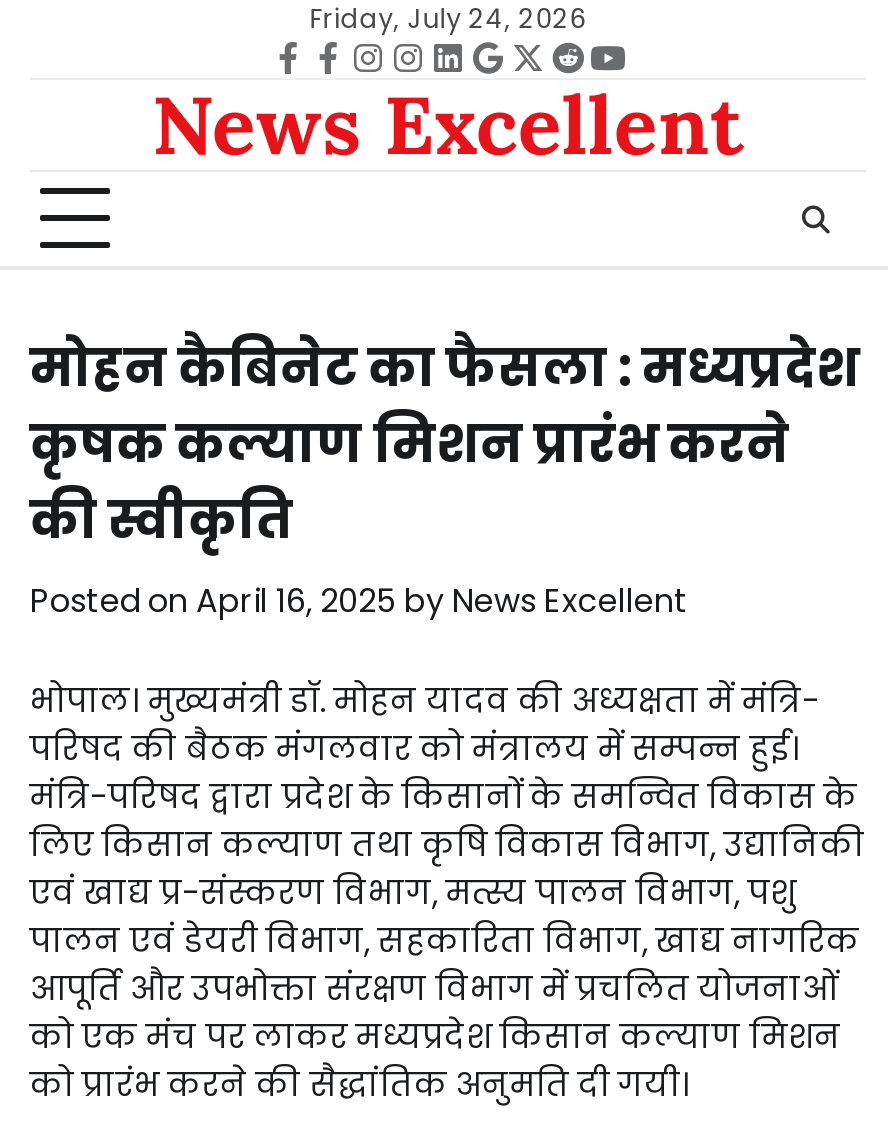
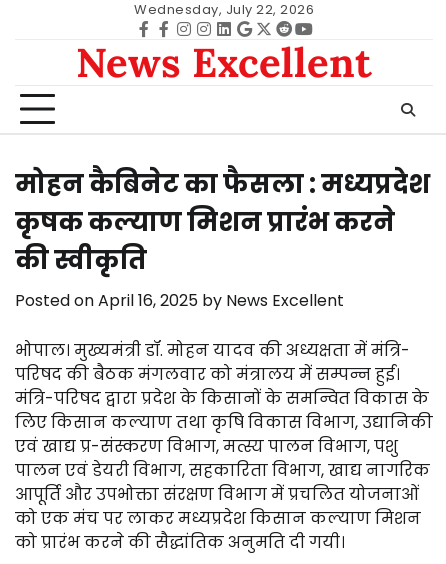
- Friday, July 24, 2026
+ Wednesday, July 22, 2026
